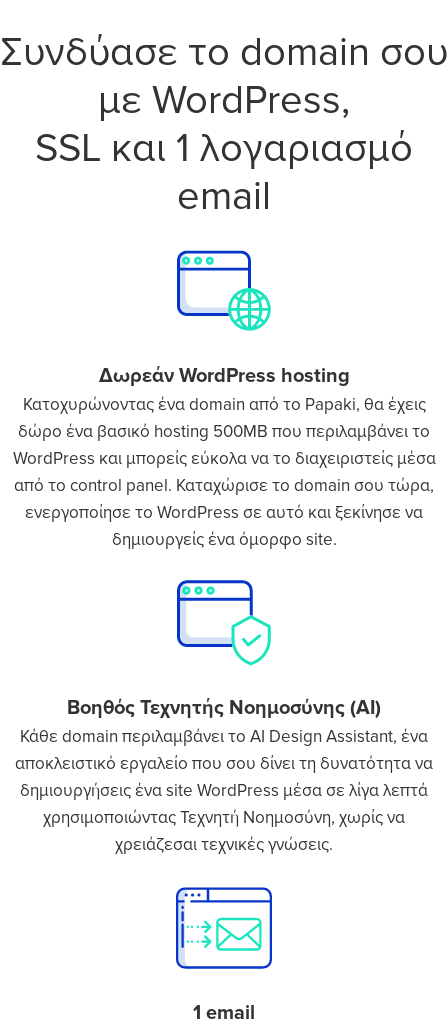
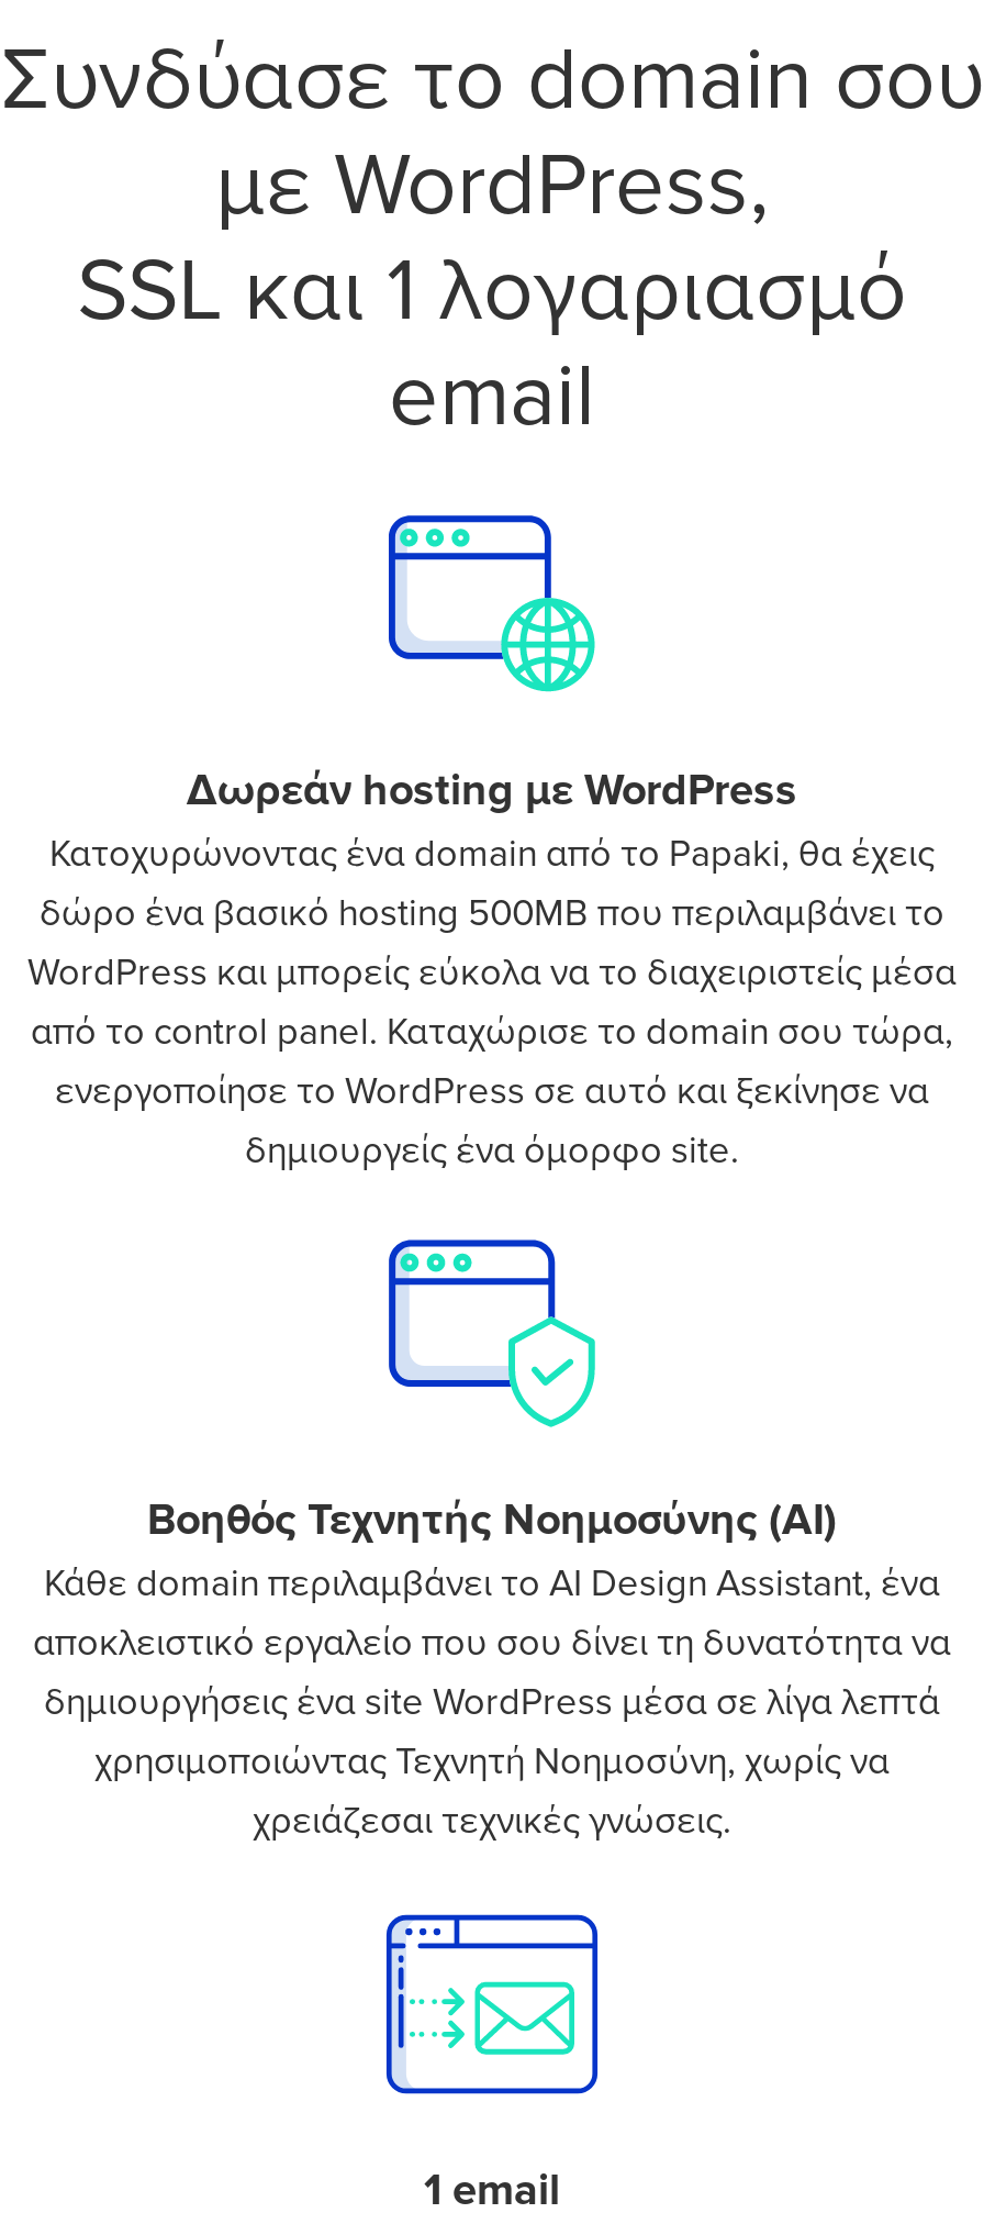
- Δωρεάν WordPress hosting
+ Δωρεάν hosting με WordPress
